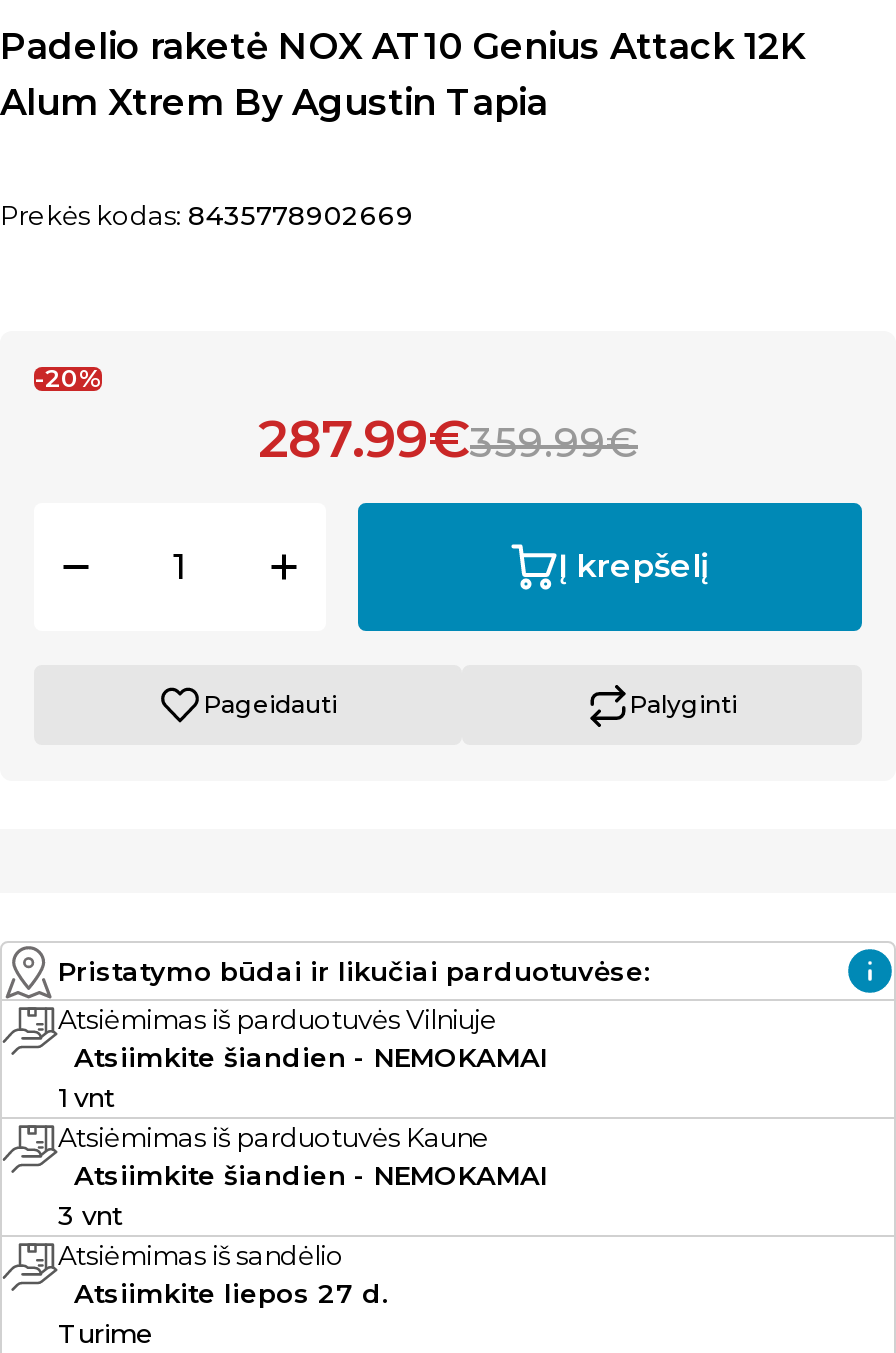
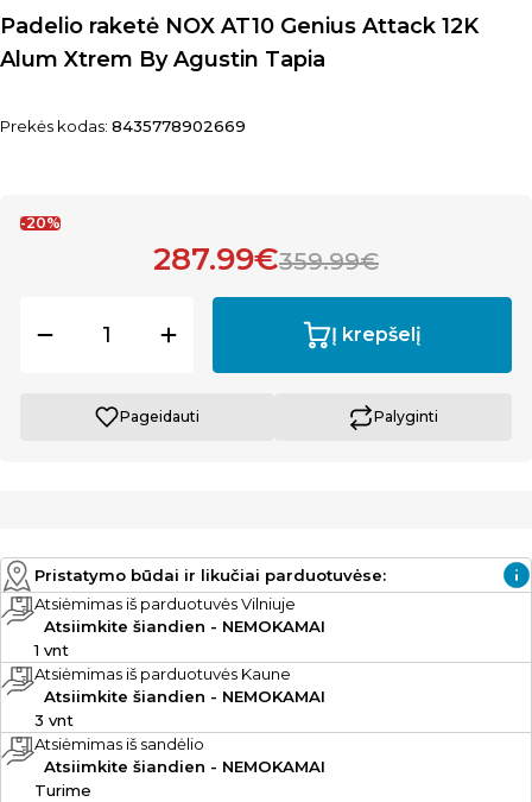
- Atsiimkite liepos 27 d.
+ Atsiimkite šiandien - NEMOKAMAI
